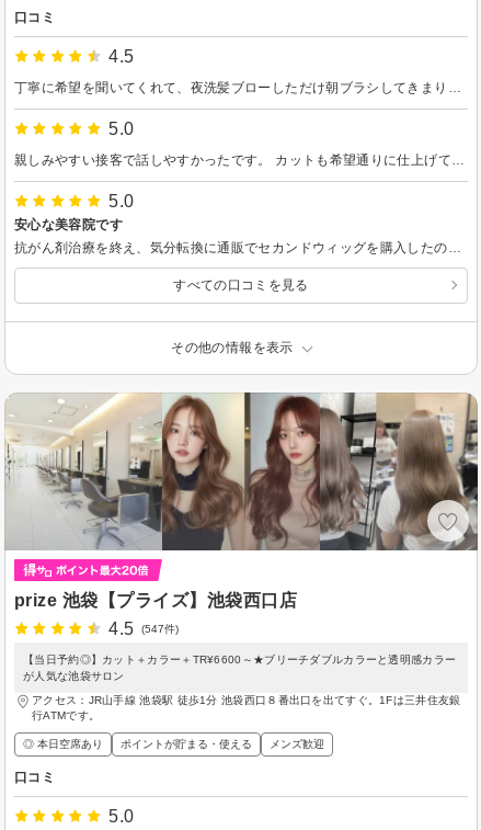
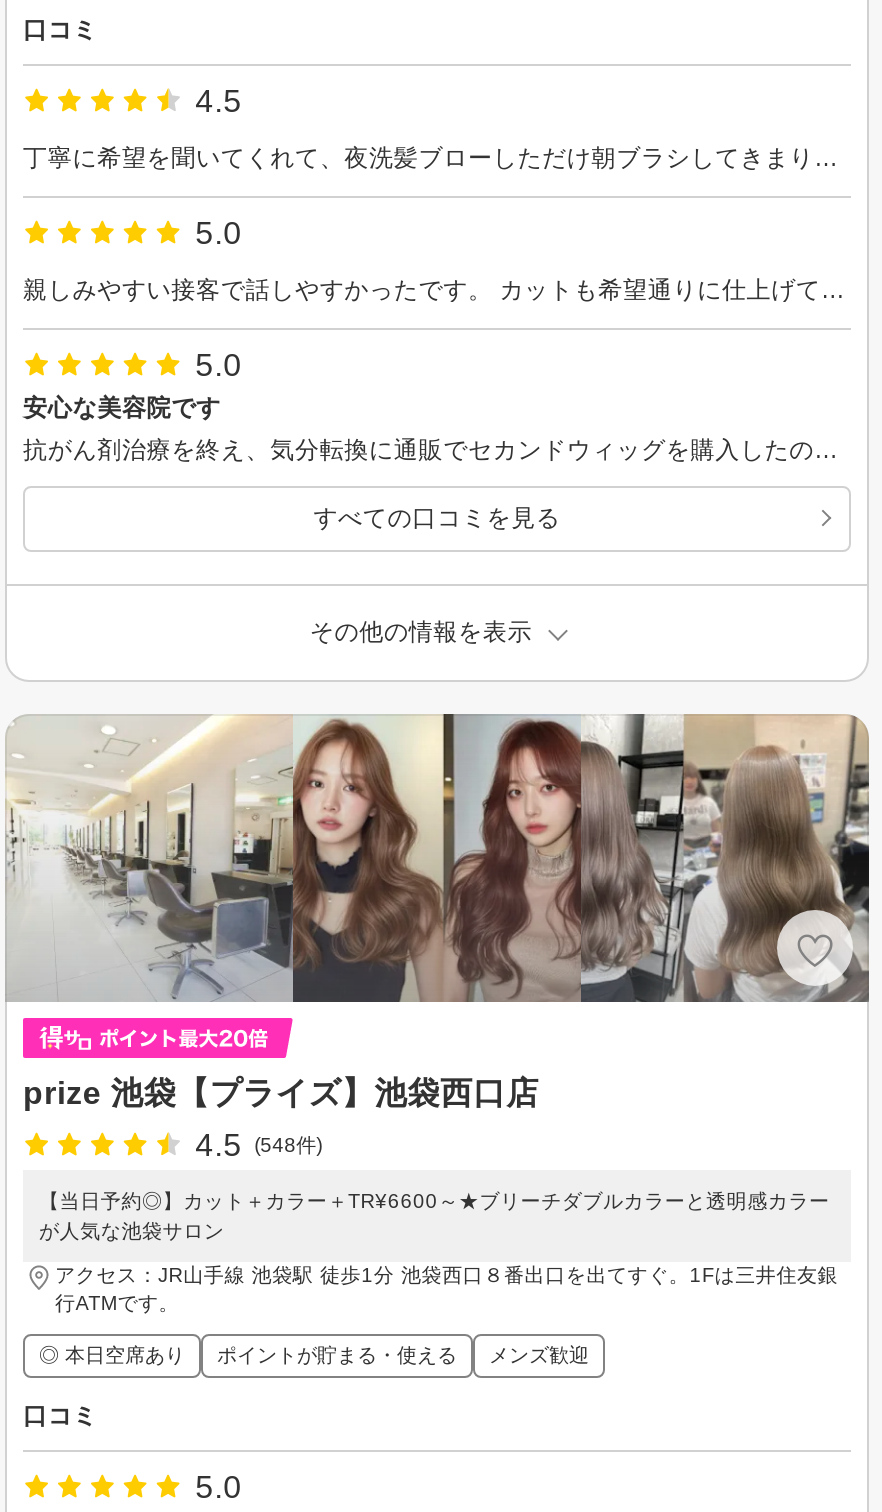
- 4.5 (547件)
+ 4.5 (548件)
